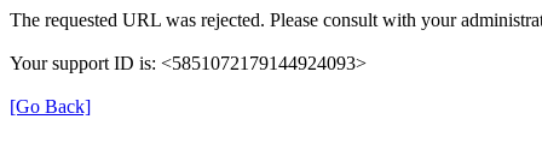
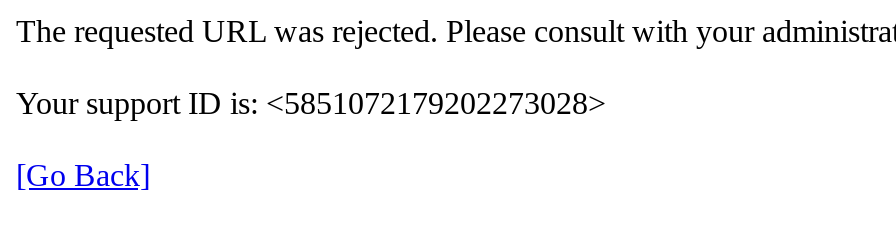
- Your support ID is: <5851072179144924093>
+ Your support ID is: <5851072179202273028>
